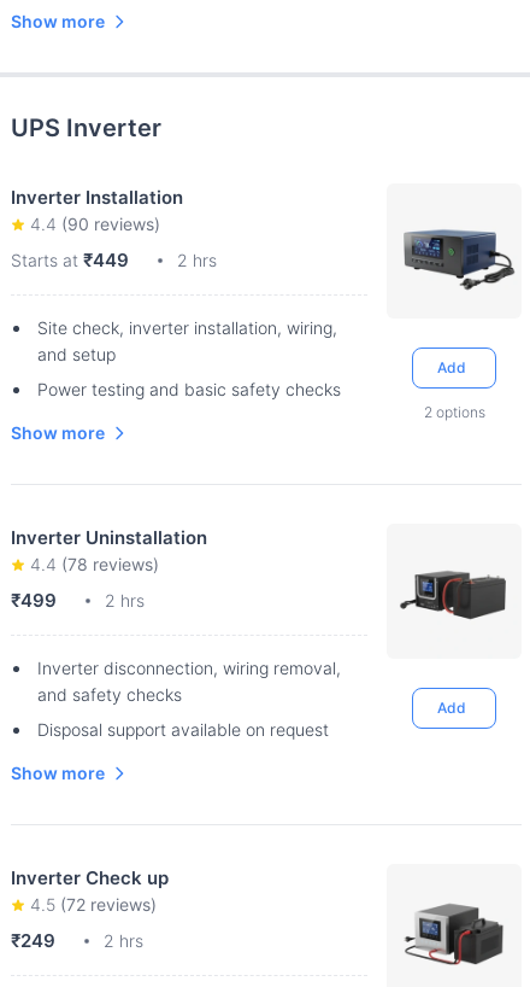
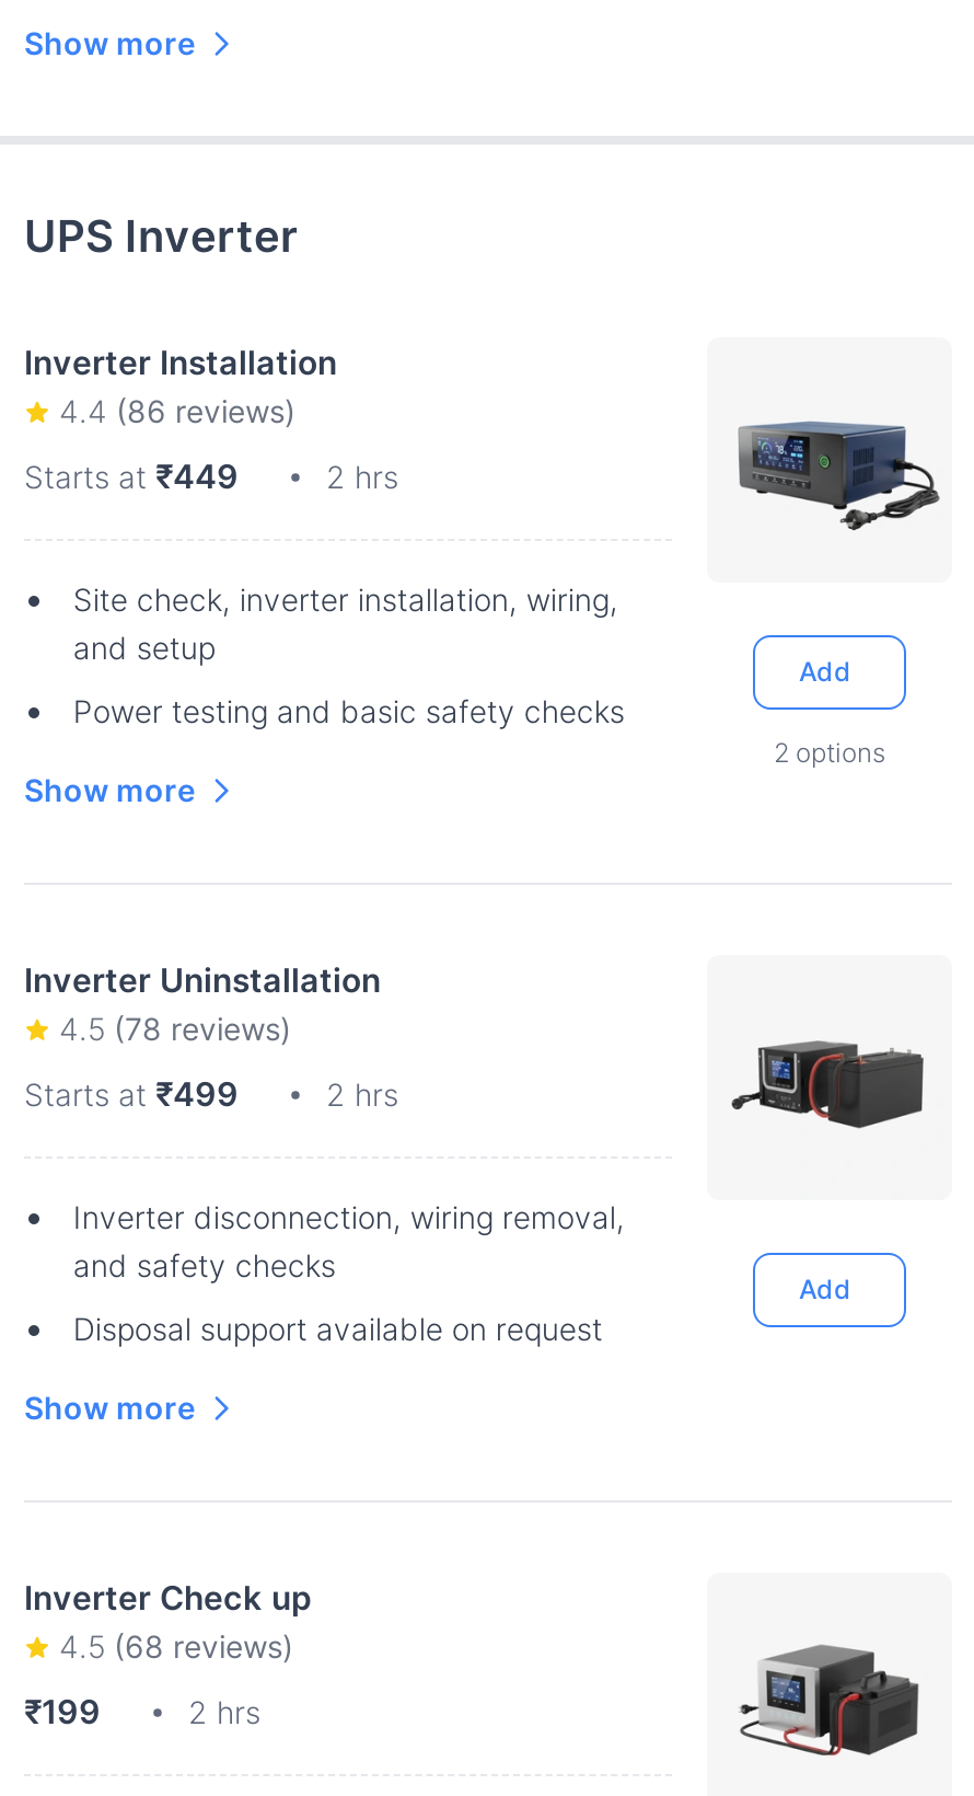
- 4.4 (90 reviews)
+ 4.4 (86 reviews)

- 4.4 (78 reviews)
+ 4.5 (78 reviews)

- ₹499
+ Starts at ₹499

- 4.5 (72 reviews)
+ 4.5 (68 reviews)

- ₹249
+ ₹199
